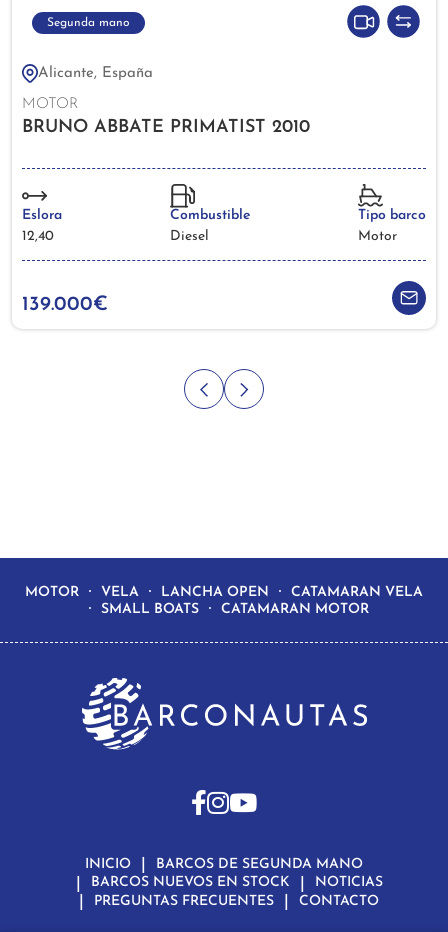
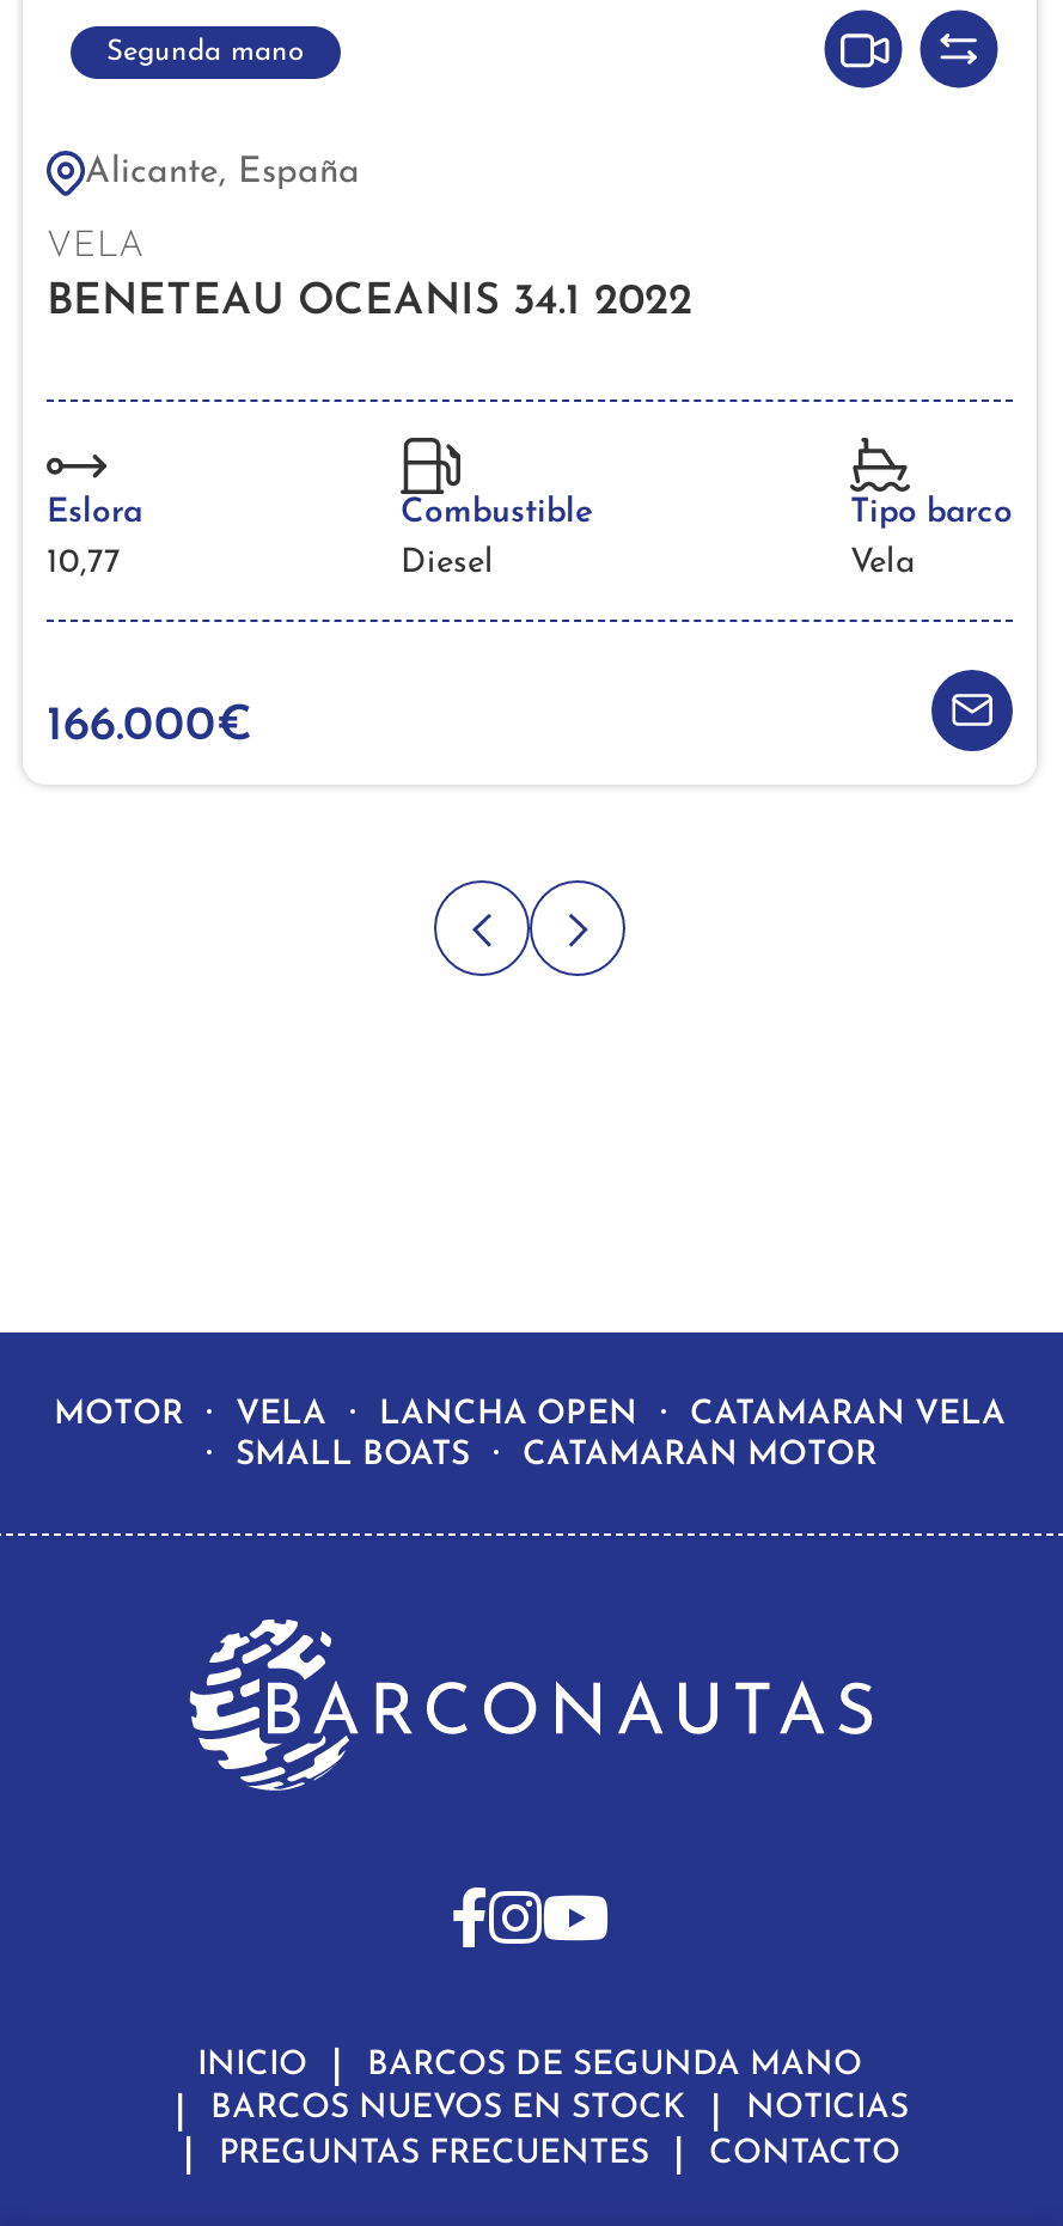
- MOTOR
- BRUNO ABBATE PRIMATIST 2010
+ VELA
+ BENETEAU OCEANIS 34.1 2022

- 12,40
+ 10,77

- Motor
+ Vela

- 139.000€
+ 166.000€
